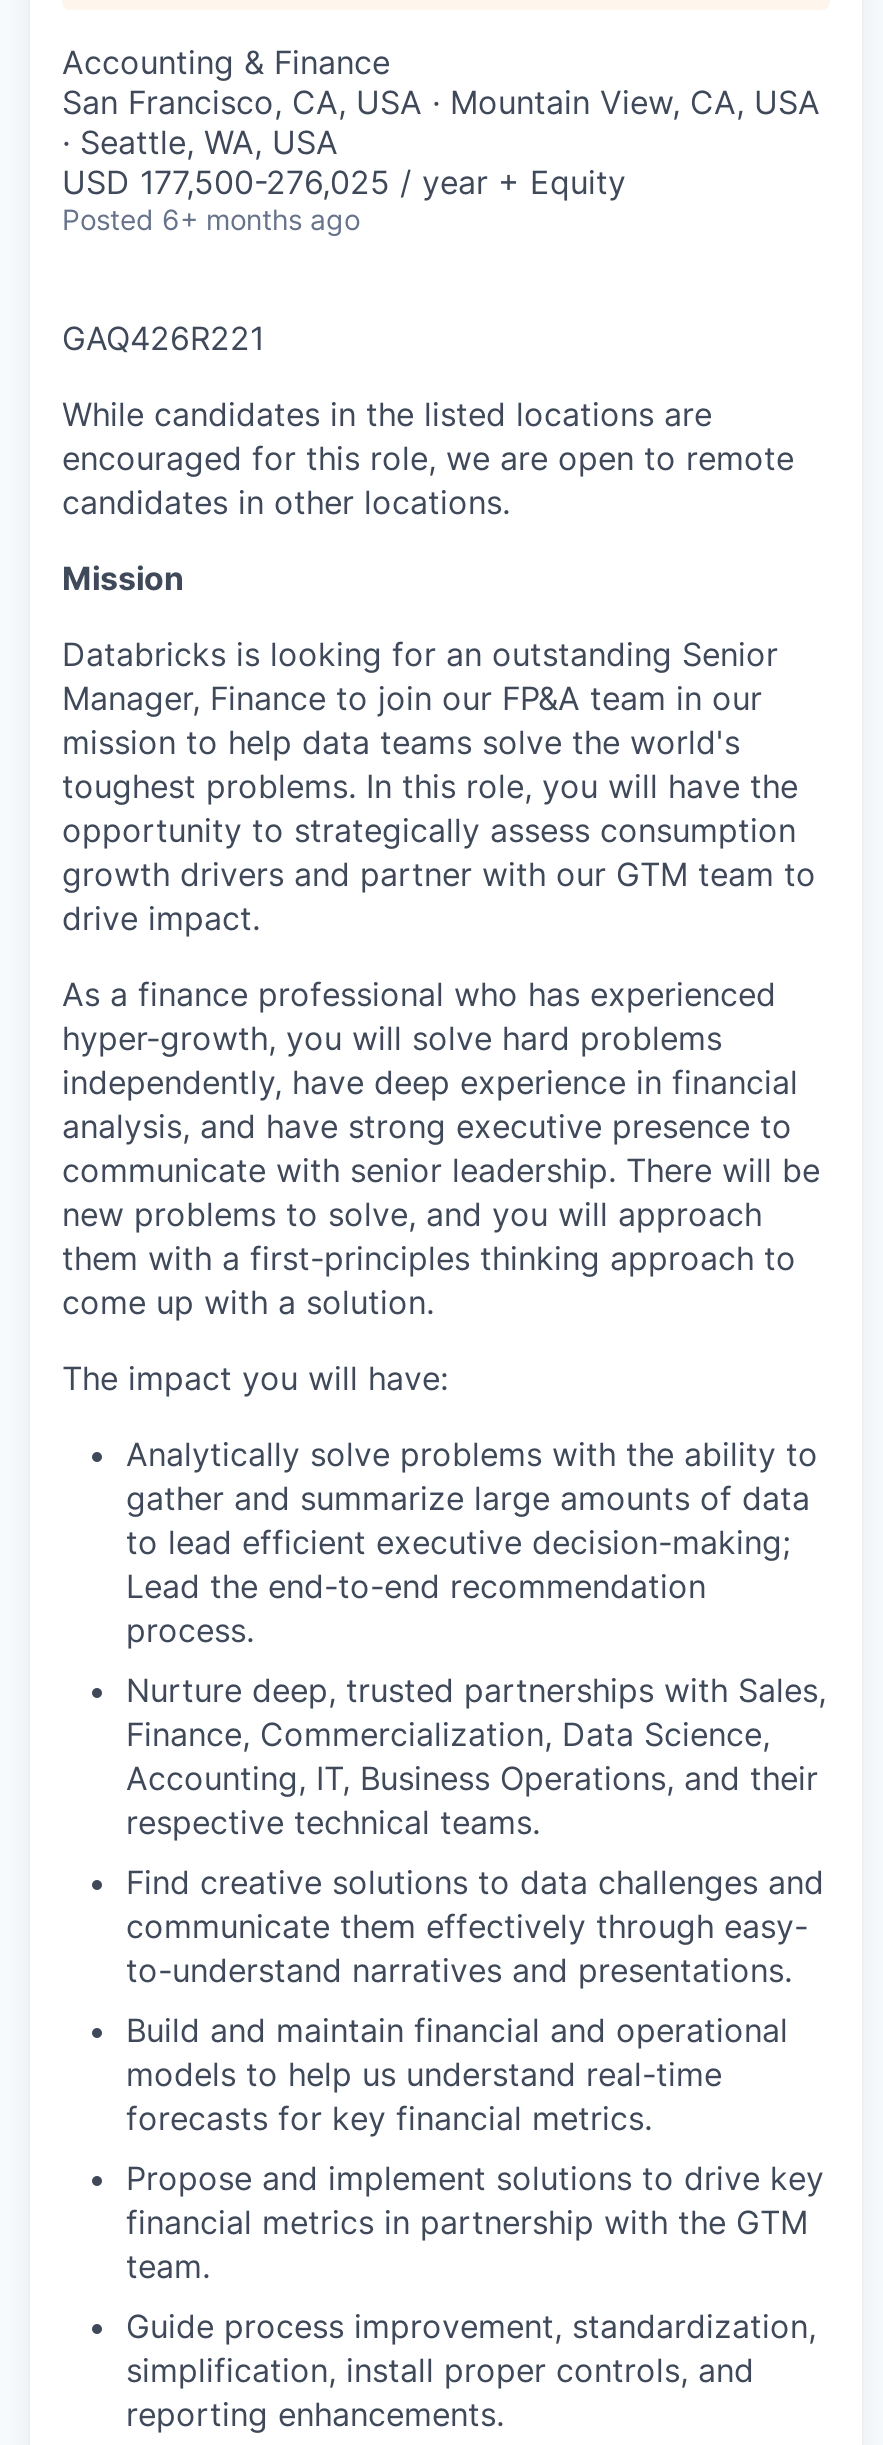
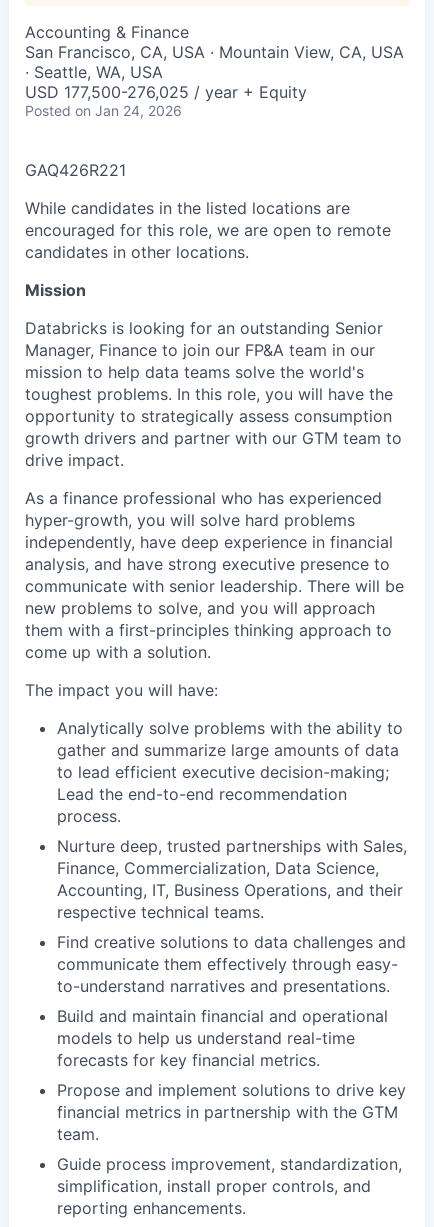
- Posted 6+ months ago
+ Posted on Jan 24, 2026
